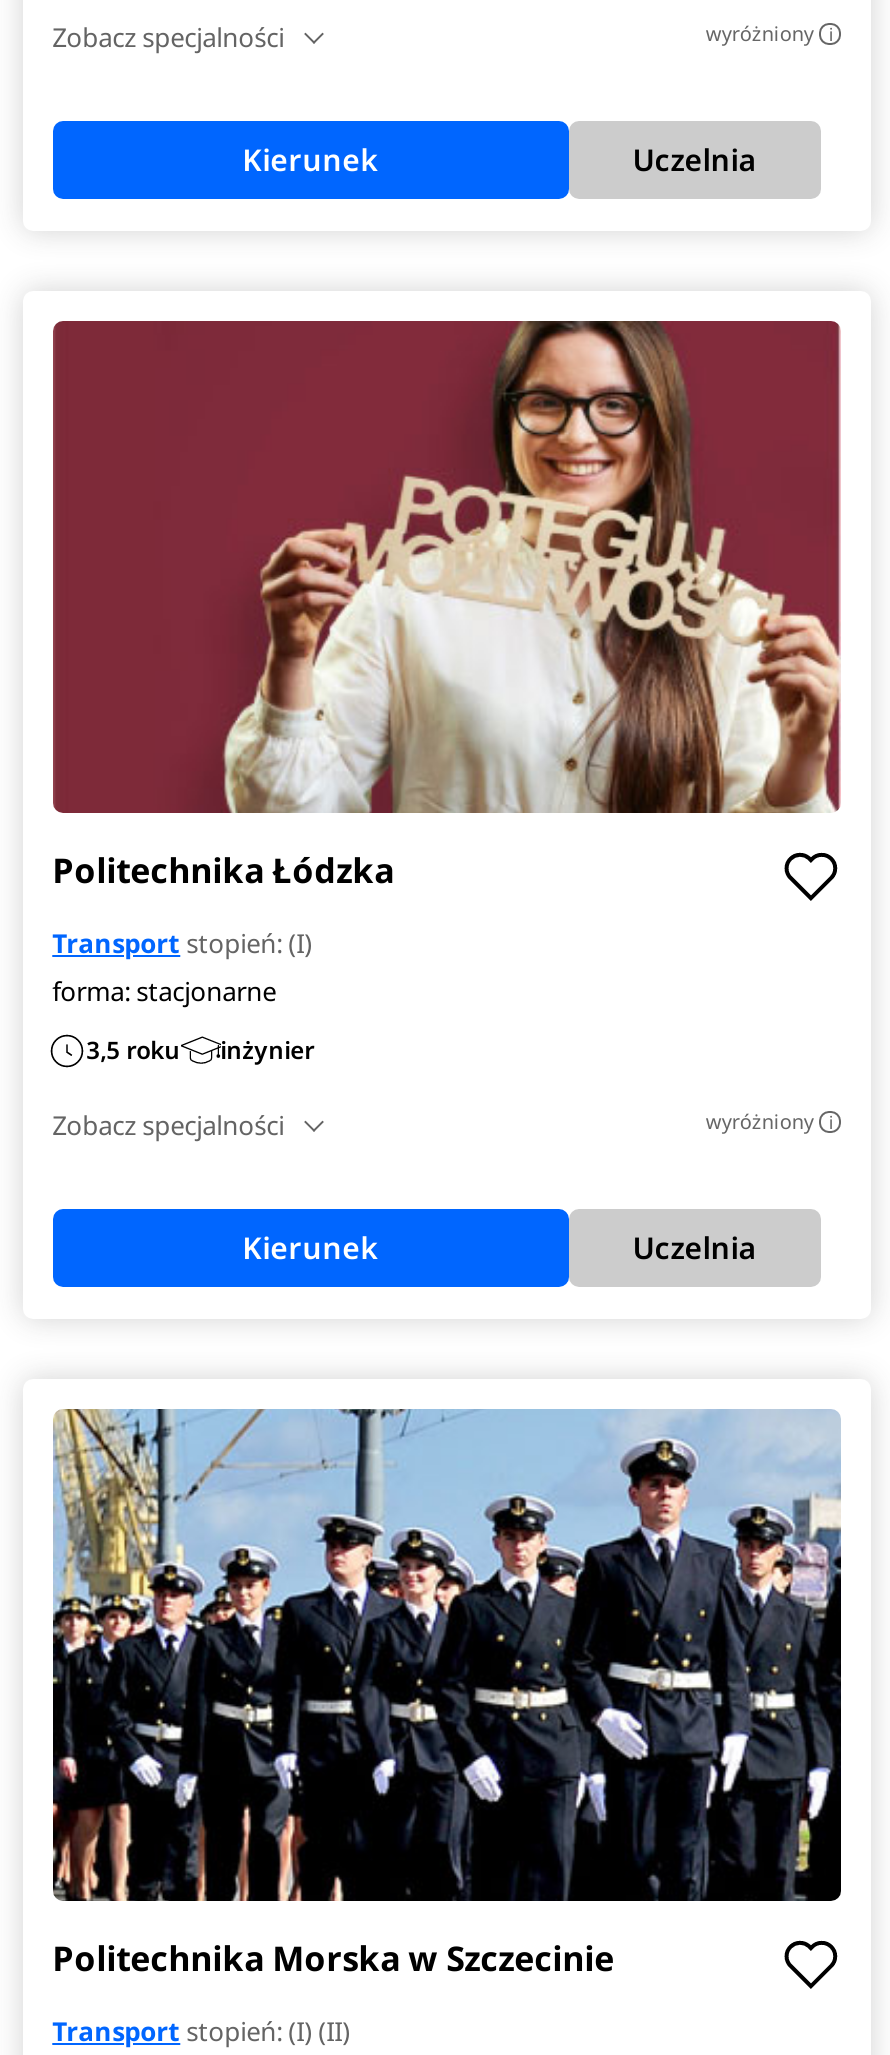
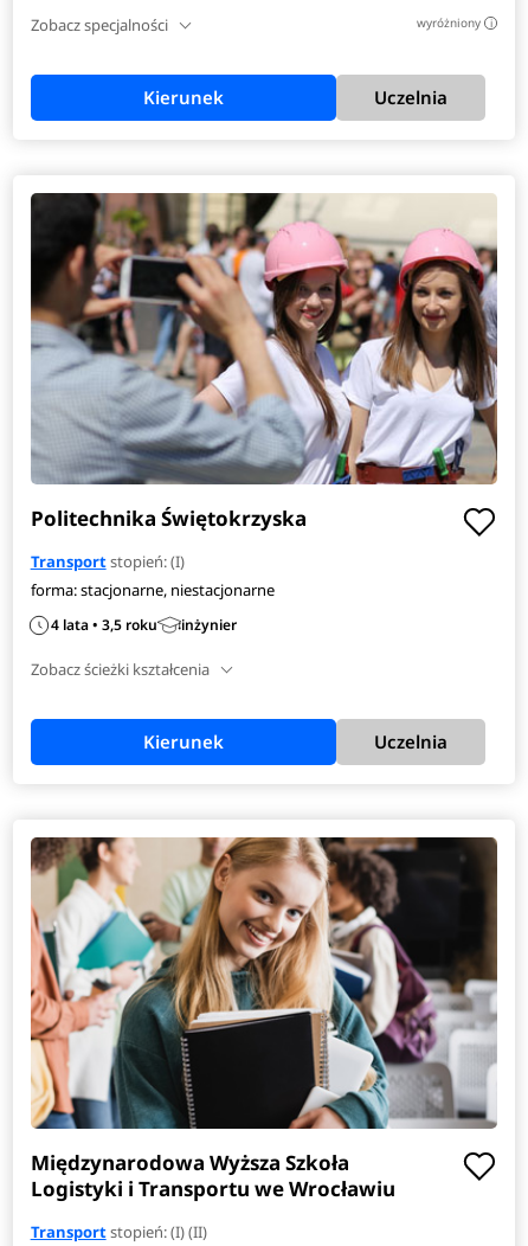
- [image]
- Politechnika Łódzka
+ [image]
+ Politechnika Świętokrzyska

- forma: stacjonarne
+ forma: stacjonarne, niestacjonarne

- 3,5 roku inżynier
+ 4 lata • 3,5 roku inżynier

- Zobacz specjalności
- wyróżniony
+ Zobacz ścieżki kształcenia

- [image]
- Politechnika Morska w Szczecinie
+ [image]
+ Międzynarodowa Wyższa Szkoła
+ Logistyki i Transportu we Wrocławiu
